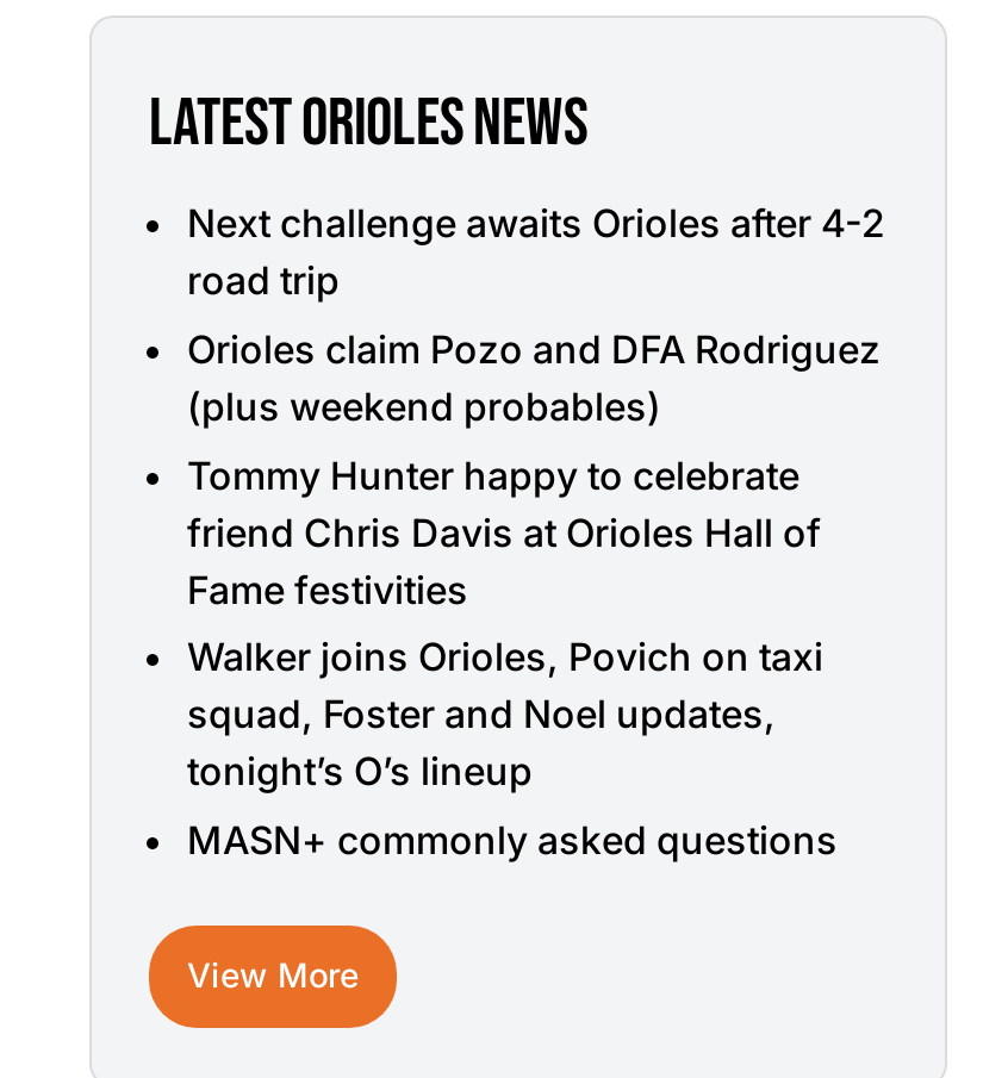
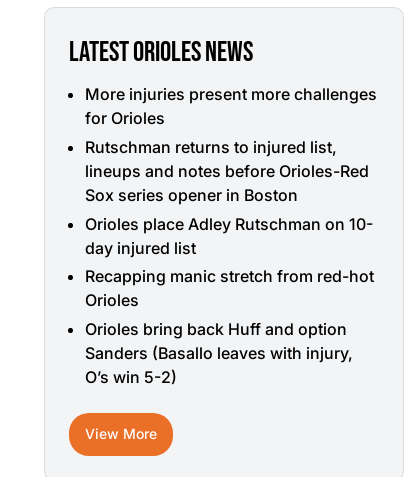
- Next challenge awaits Orioles after 4-2
- road trip
- Orioles claim Pozo and DFA Rodriguez
- (plus weekend probables)
- Tommy Hunter happy to celebrate
- friend Chris Davis at Orioles Hall of
- Fame festivities
- Walker joins Orioles, Povich on taxi
- squad, Foster and Noel updates,
- tonight’s O’s lineup
- MASN+ commonly asked questions
+ More injuries present more challenges
+ for Orioles
+ Rutschman returns to injured list,
+ lineups and notes before Orioles-Red
+ Sox series opener in Boston
+ Orioles place Adley Rutschman on 10-
+ day injured list
+ Recapping manic stretch from red-hot
+ Orioles
+ Orioles bring back Huff and option
+ Sanders (Basallo leaves with injury,
+ O’s win 5-2)
